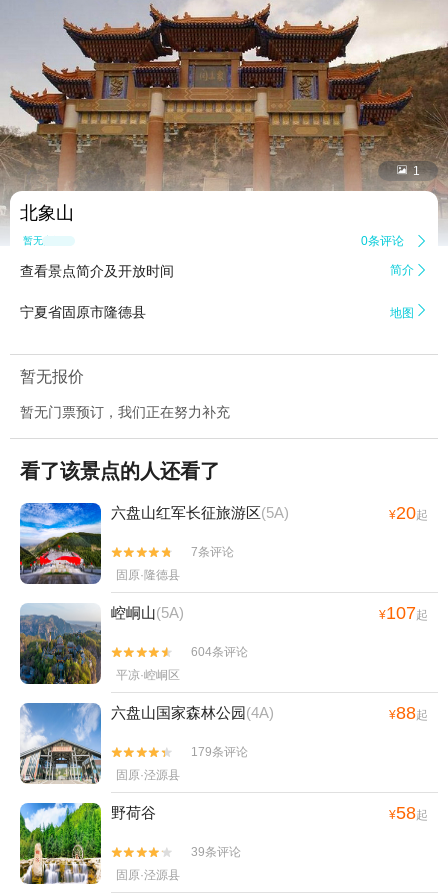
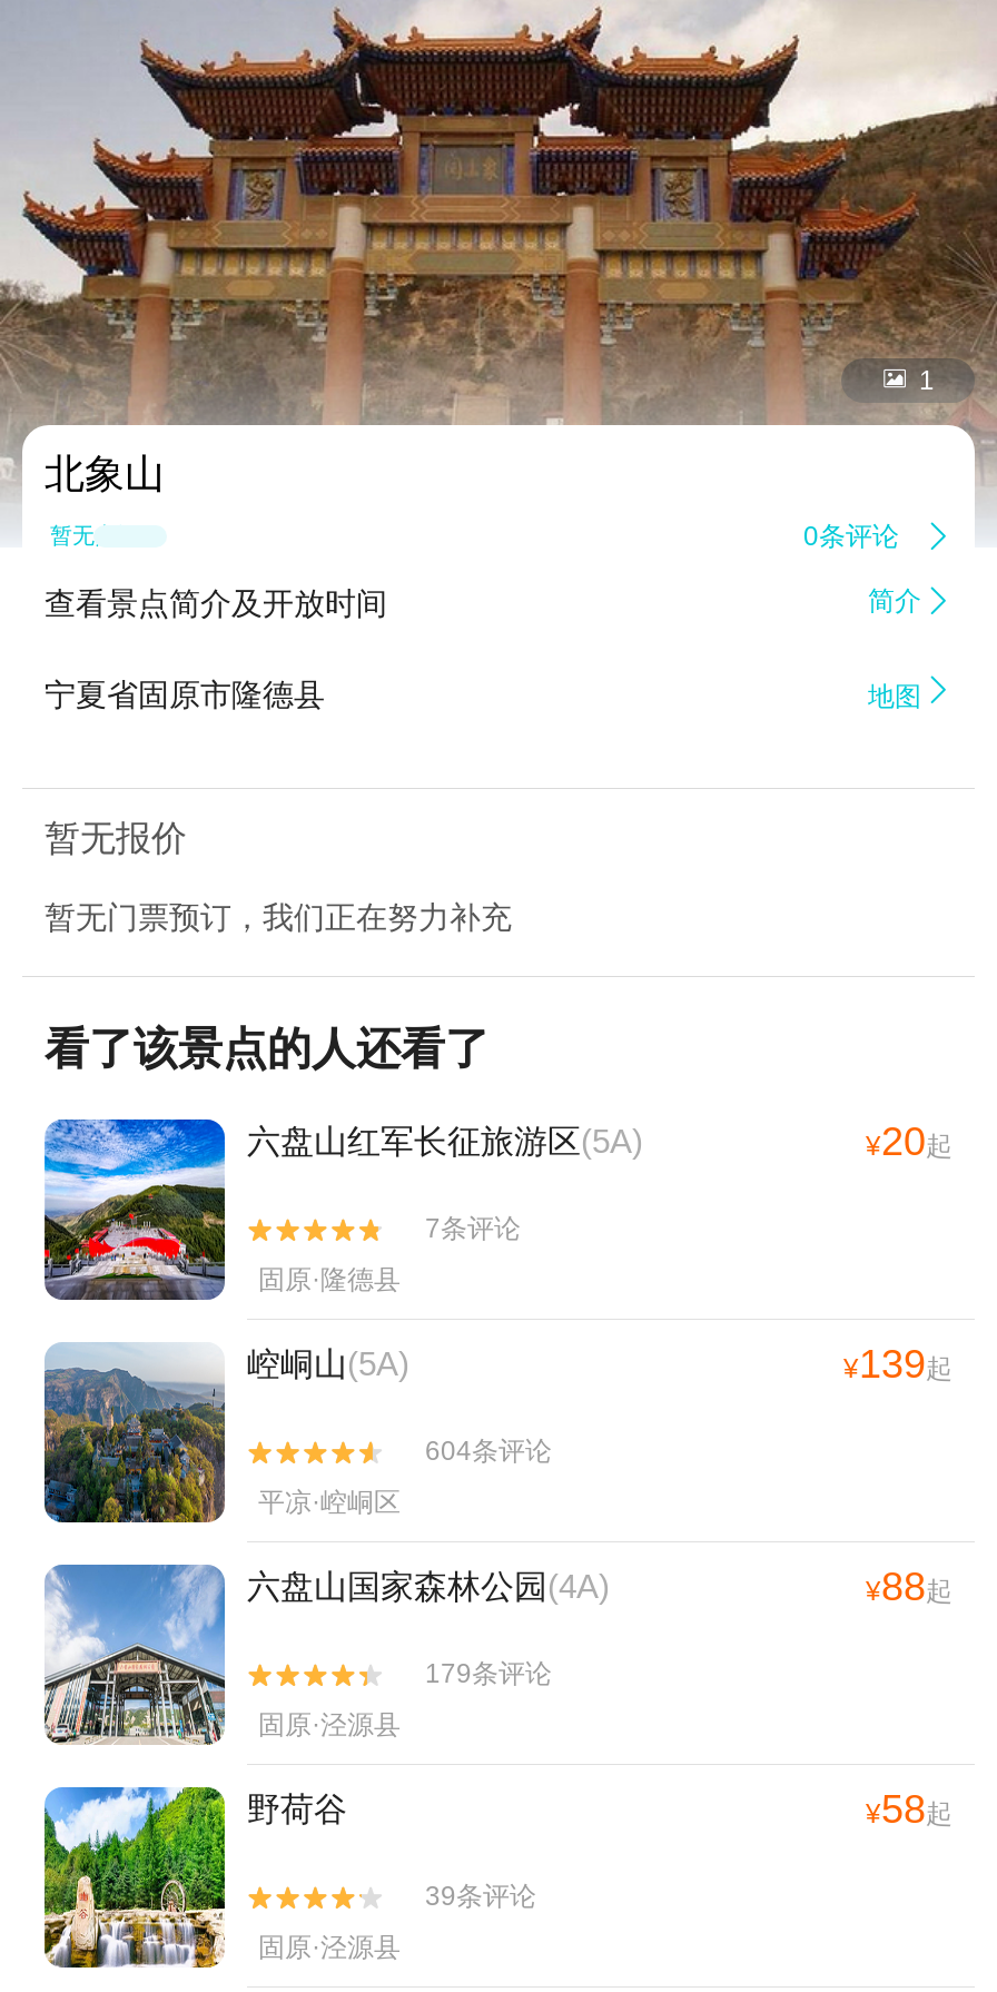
- ¥107起
+ ¥139起
